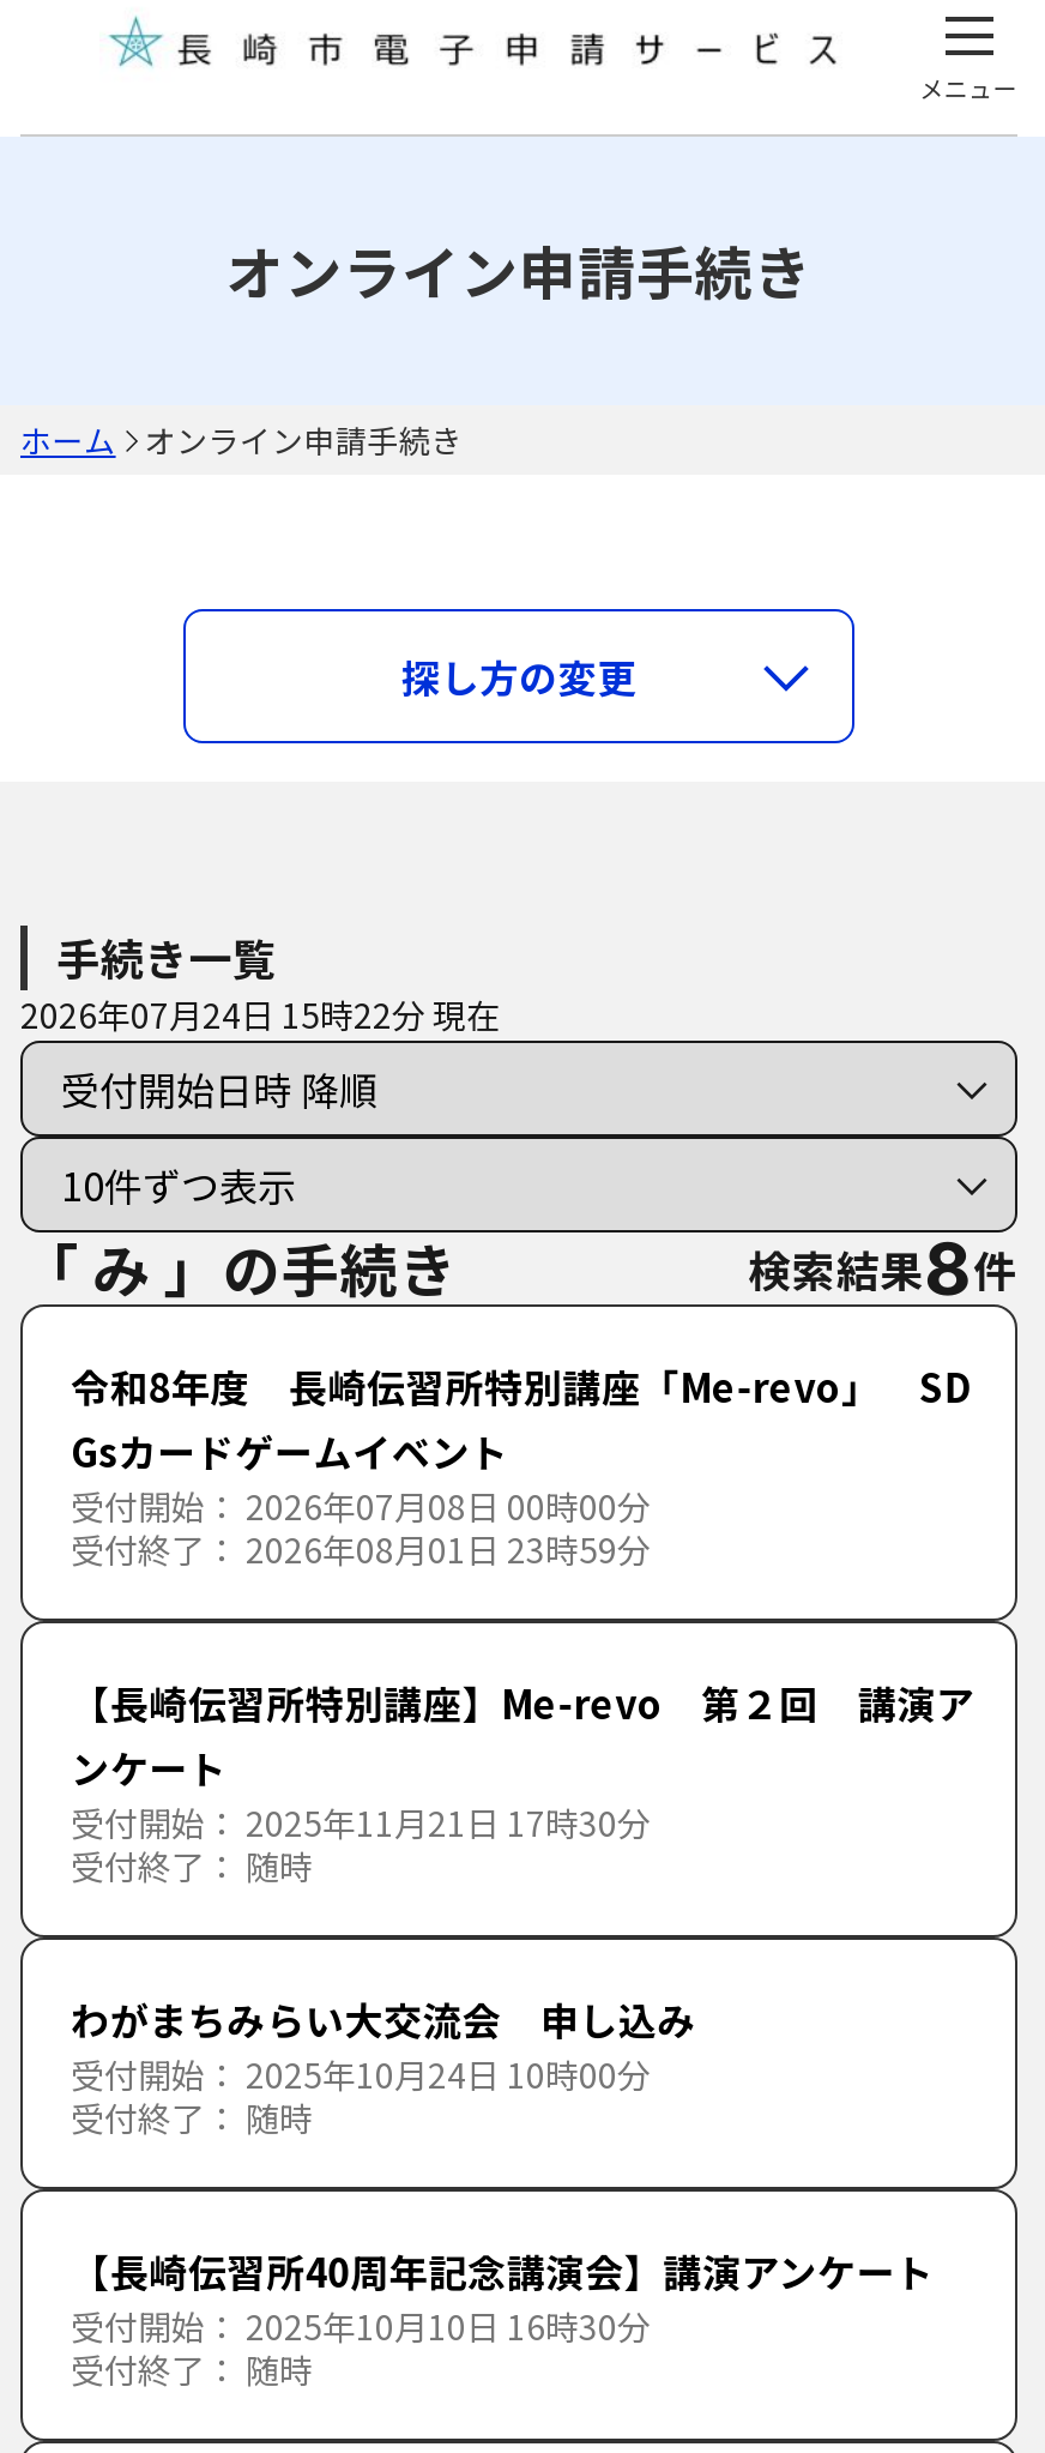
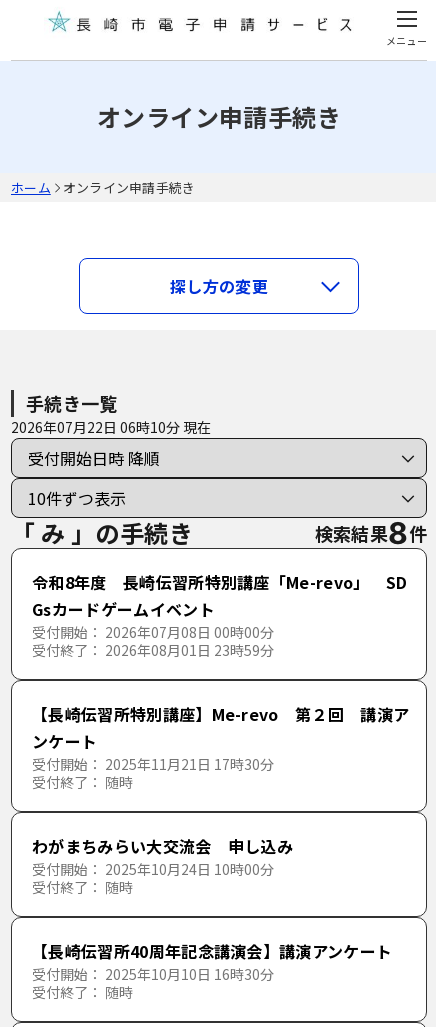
- 2026年07月24日 15時22分 現在
+ 2026年07月22日 06時10分 現在
